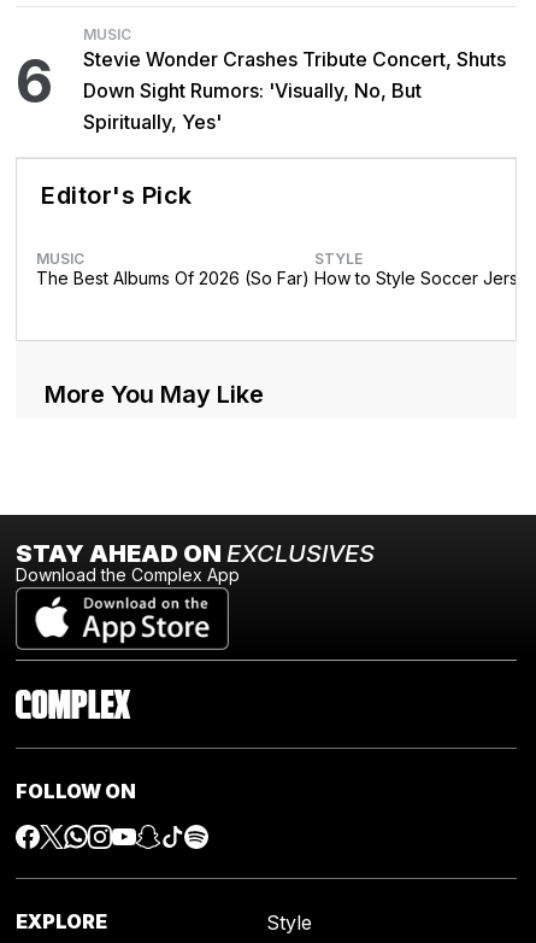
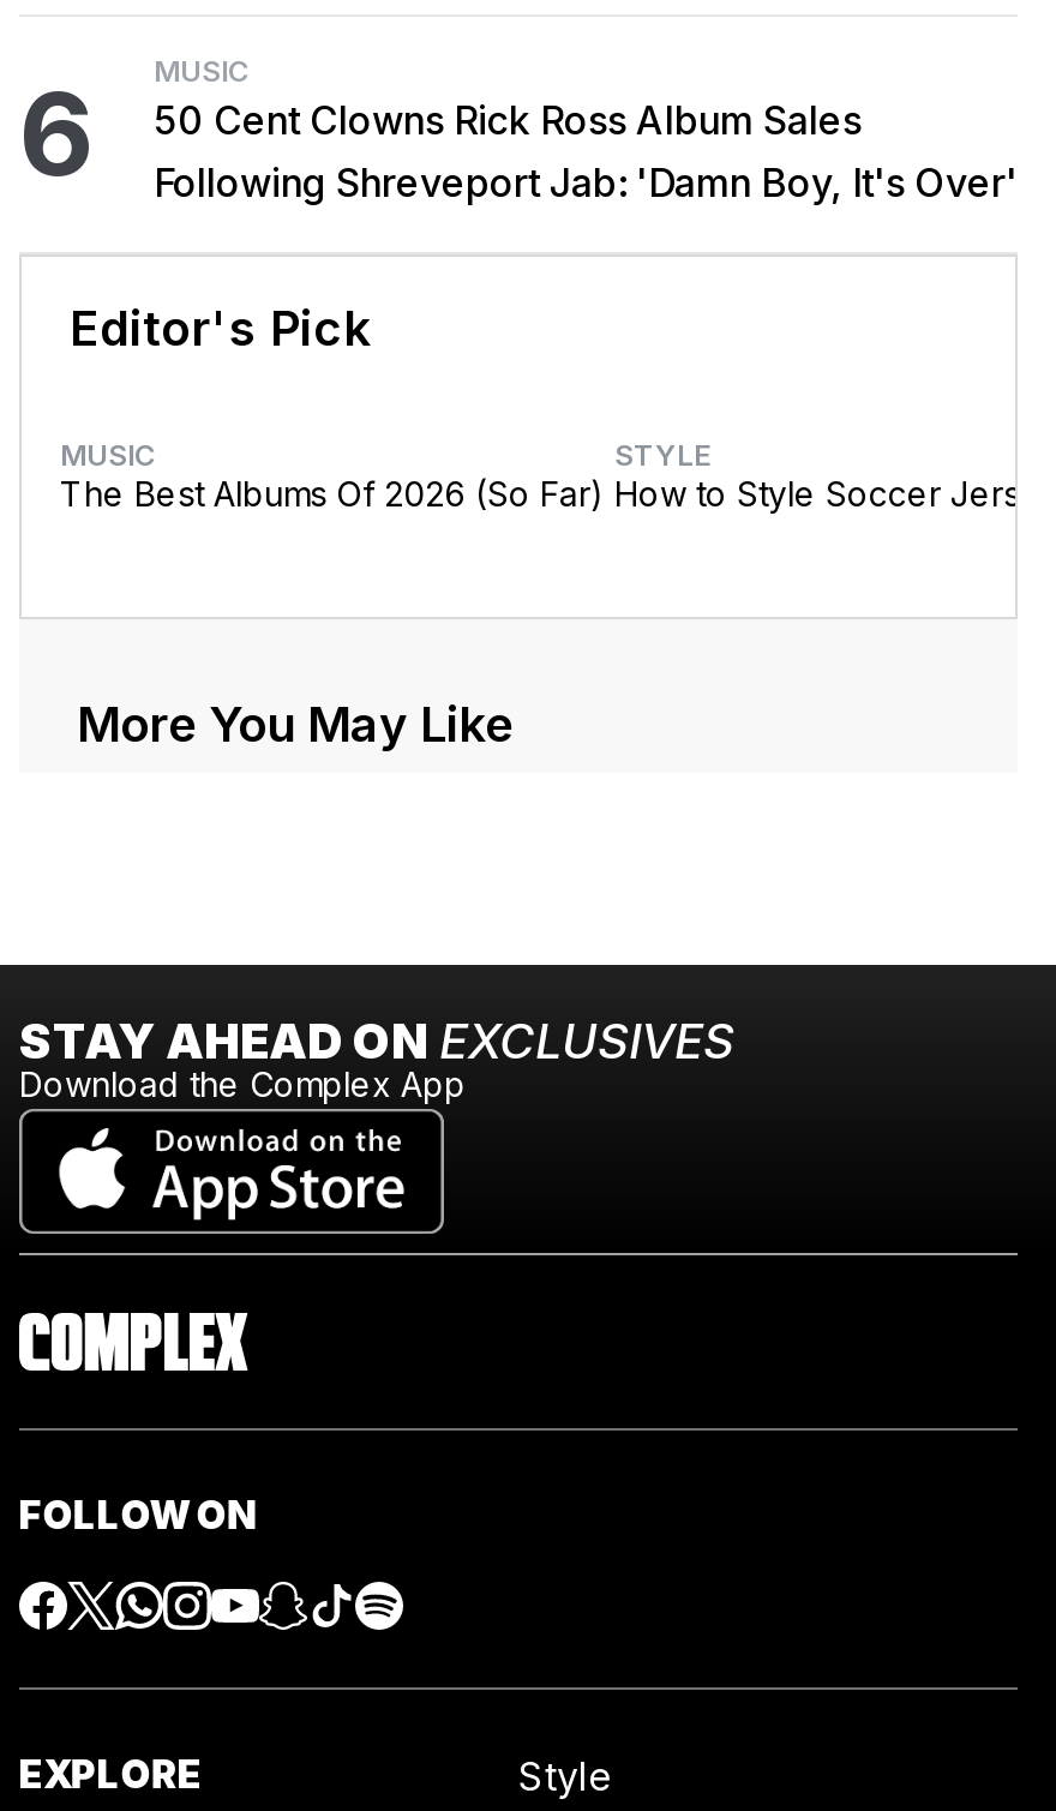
- Stevie Wonder Crashes Tribute Concert, Shuts
- Down Sight Rumors: 'Visually, No, But
- Spiritually, Yes'
+ 50 Cent Clowns Rick Ross Album Sales
+ Following Shreveport Jab: 'Damn Boy, It's Over'
